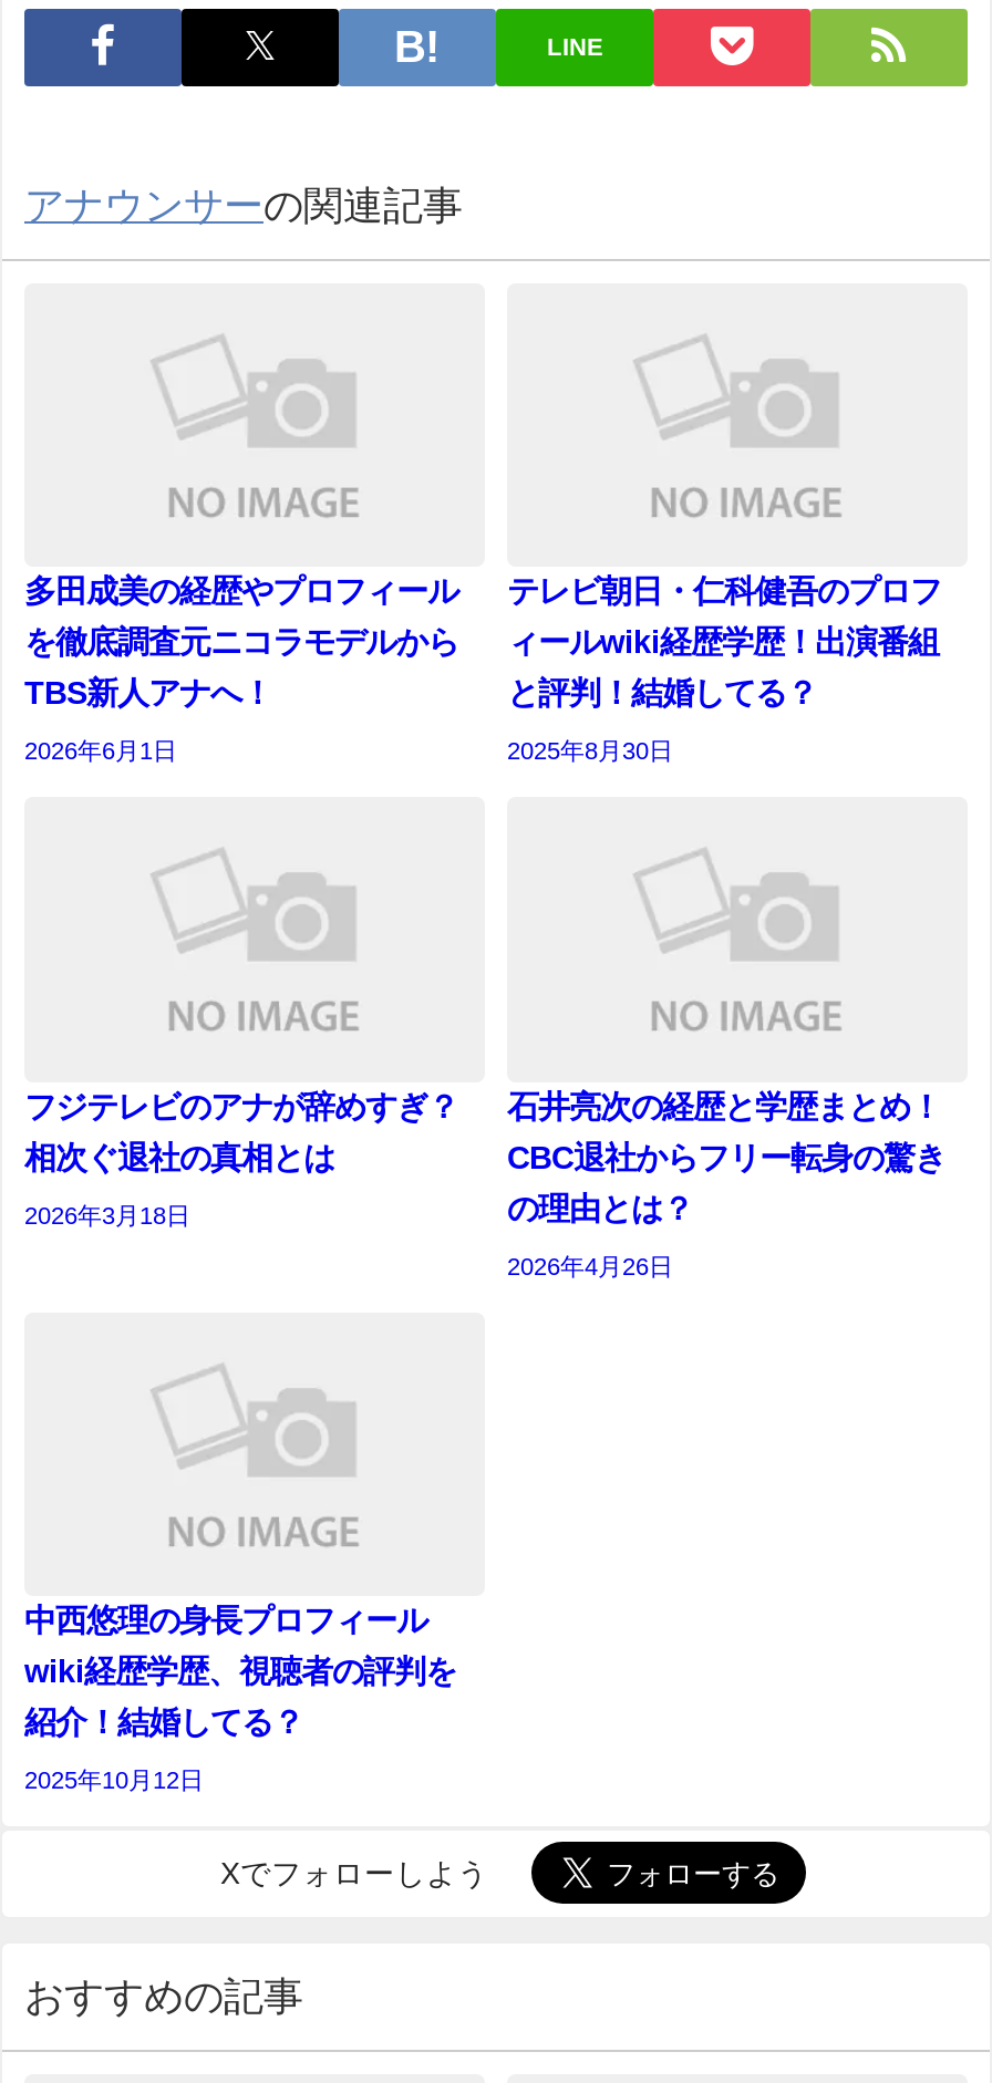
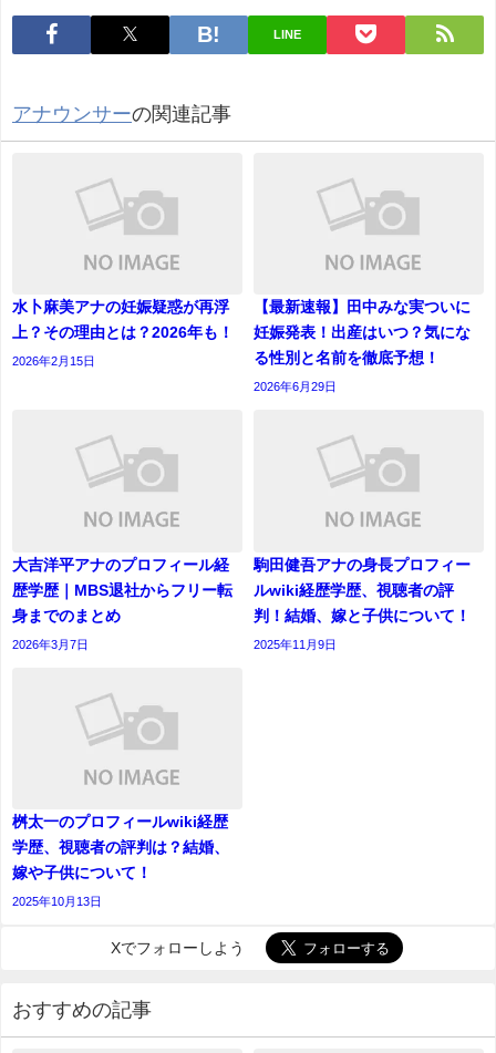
- 多田成美の経歴やプロフィール
+ 水卜麻美アナの妊娠疑惑が再浮

- テレビ朝日・仁科健吾のプロフ
+ 妊娠発表！出産はいつ？気にな

- を徹底調査元ニコラモデルから
+ 上？その理由とは？2026年も！

- ィールwiki経歴学歴！出演番組
+ る性別と名前を徹底予想！

- TBS新人アナへ！
+ 2026年2月15日

- と評判！結婚してる？
+ 2026年6月29日

- 2026年6月1日
+ 【最新速報】田中みな実ついに

- 2025年8月30日
+ 大吉洋平アナのプロフィール経

- フジテレビのアナが辞めすぎ？
+ 歴学歴｜MBS退社からフリー転

- 石井亮次の経歴と学歴まとめ！
+ 駒田健吾アナの身長プロフィー

- 相次ぐ退社の真相とは
+ 身までのまとめ

- CBC退社からフリー転身の驚き
+ ルwiki経歴学歴、視聴者の評

- 2026年3月18日
+ 2026年3月7日

- の理由とは？
+ 判！結婚、嫁と子供について！

- 2026年4月26日
+ 2025年11月9日

- 中西悠理の身長プロフィール
+ 桝太一のプロフィールwiki経歴

- wiki経歴学歴、視聴者の評判を
+ 学歴、視聴者の評判は？結婚、

- 紹介！結婚してる？
+ 嫁や子供について！

- 2025年10月12日
+ 2025年10月13日
